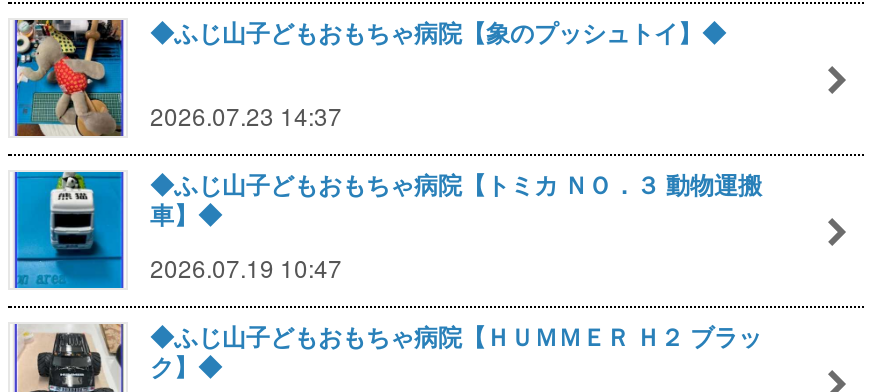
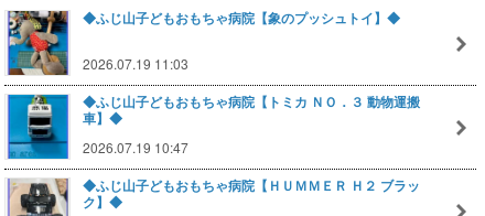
- 2026.07.23 14:37
+ 2026.07.19 11:03
